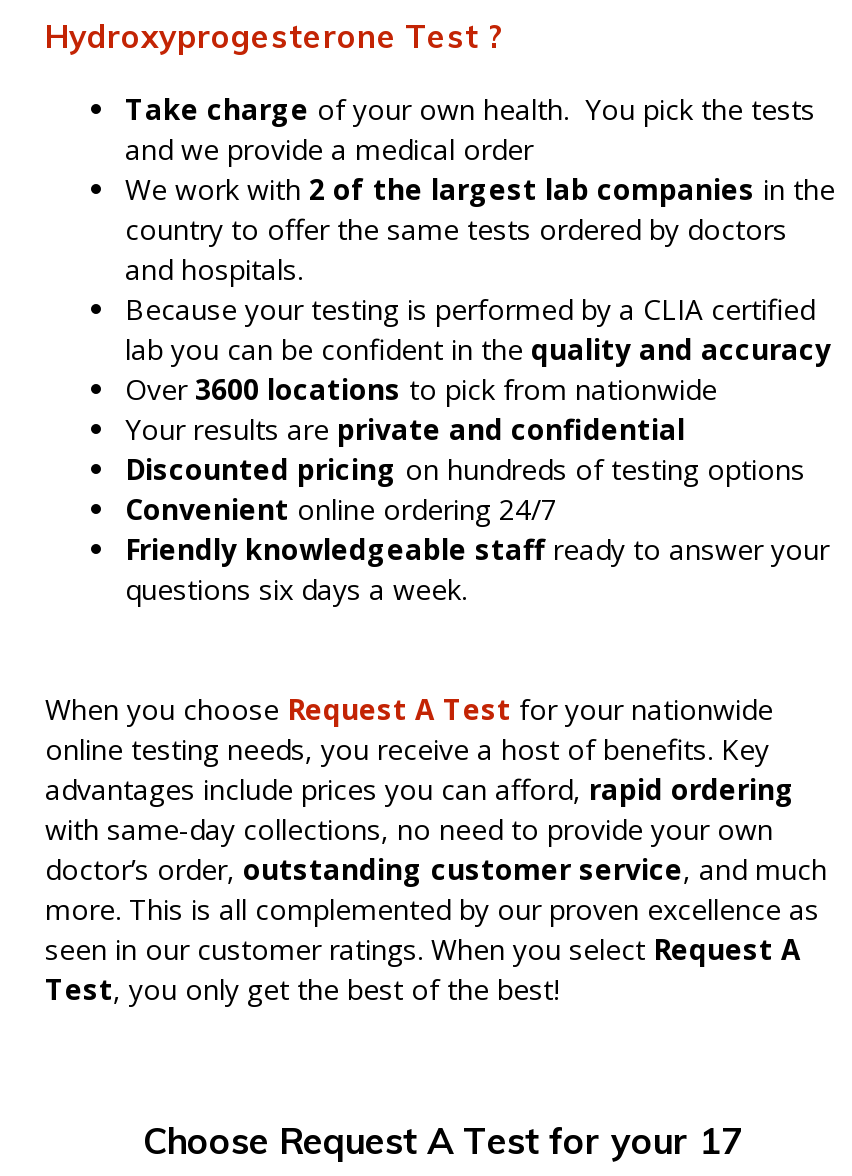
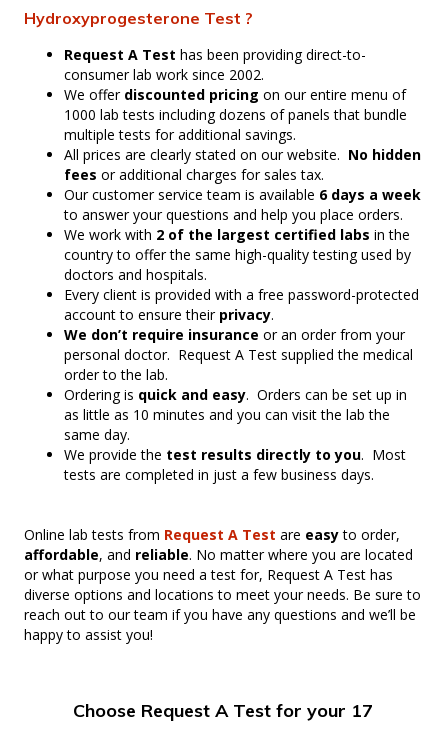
- Take charge of your own health. You pick the tests
- and we provide a medical order
- We work with 2 of the largest lab companies in the
- country to offer the same tests ordered by doctors
- and hospitals.
- Because your testing is performed by a CLIA certified
- lab you can be confident in the quality and accuracy
- Over 3600 locations to pick from nationwide
- Your results are private and confidential
- Discounted pricing on hundreds of testing options
- Convenient online ordering 24/7
- Friendly knowledgeable staff ready to answer your
- questions six days a week.
+ Request A Test has been providing direct-to-
+ consumer lab work since 2002.
+ We offer discounted pricing on our entire menu of
+ 1000 lab tests including dozens of panels that bundle
+ multiple tests for additional savings.
+ All prices are clearly stated on our website. No hidden
+ fees or additional charges for sales tax.
+ Our customer service team is available 6 days a week
+ to answer your questions and help you place orders.
+ We work with 2 of the largest certified labs in the
+ country to offer the same high-quality testing used by
+ doctors and hospitals.
+ Every client is provided with a free password-protected
+ account to ensure their privacy.
+ We don’t require insurance or an order from your
+ personal doctor. Request A Test supplied the medical
+ order to the lab.
+ Ordering is quick and easy. Orders can be set up in
+ as little as 10 minutes and you can visit the lab the
+ same day.
+ We provide the test results directly to you. Most
+ tests are completed in just a few business days.

- When you choose Request A Test for your nationwide
- online testing needs, you receive a host of benefits. Key
- advantages include prices you can afford, rapid ordering
- with same-day collections, no need to provide your own
- doctor’s order, outstanding customer service, and much
- more. This is all complemented by our proven excellence as
- seen in our customer ratings. When you select Request A
- Test, you only get the best of the best!
+ Online lab tests from Request A Test are easy to order,
+ affordable, and reliable. No matter where you are located
+ or what purpose you need a test for, Request A Test has
+ diverse options and locations to meet your needs. Be sure to
+ reach out to our team if you have any questions and we’ll be
+ happy to assist you!
